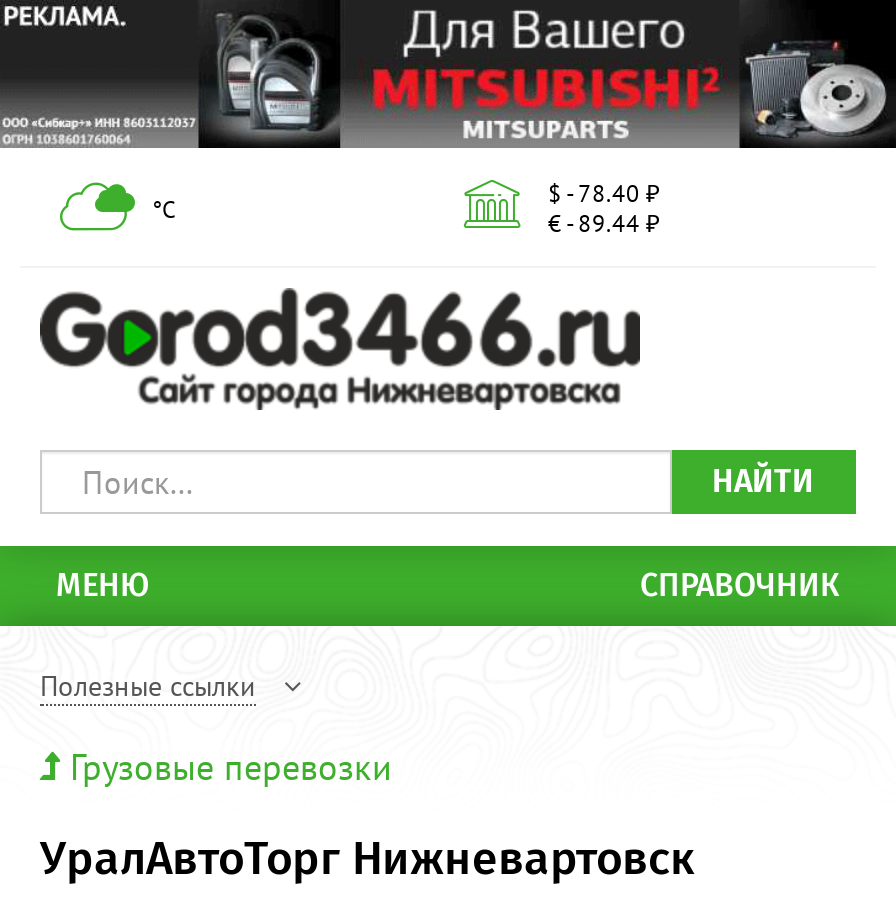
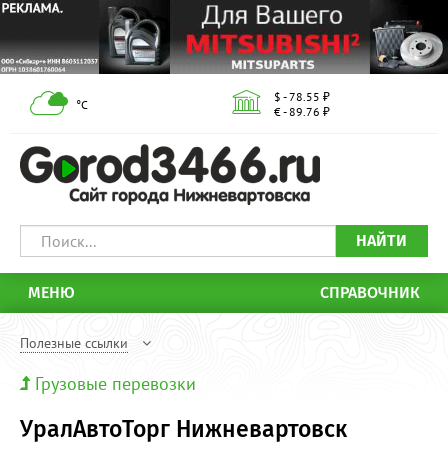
- $ - 78.40 ₽
+ $ - 78.55 ₽

- € - 89.44 ₽
+ € - 89.76 ₽
